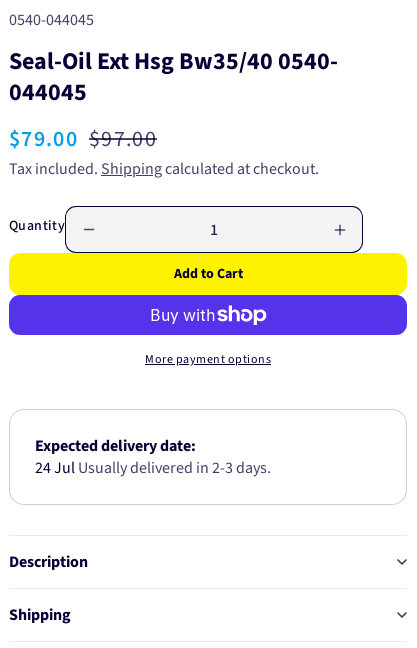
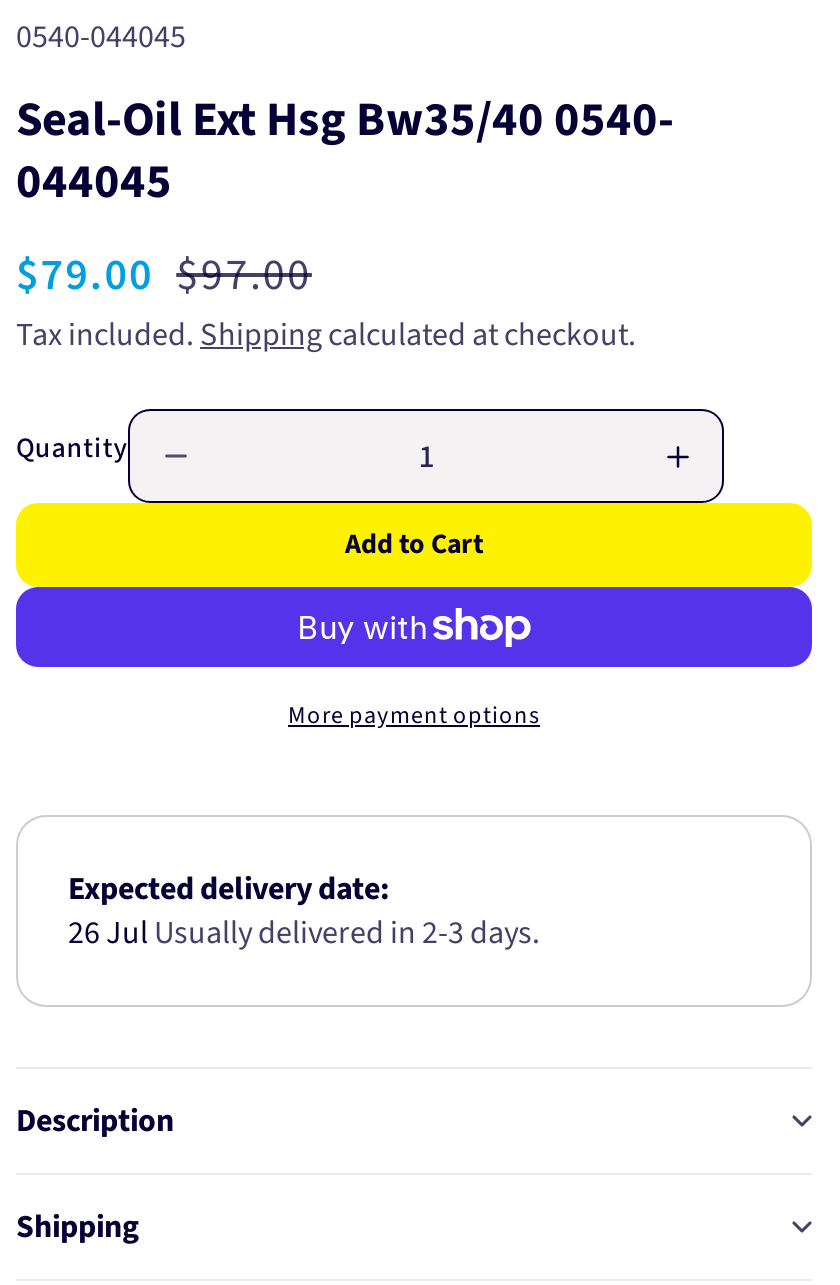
- 24 Jul Usually delivered in 2-3 days.
+ 26 Jul Usually delivered in 2-3 days.
